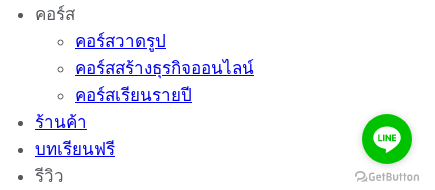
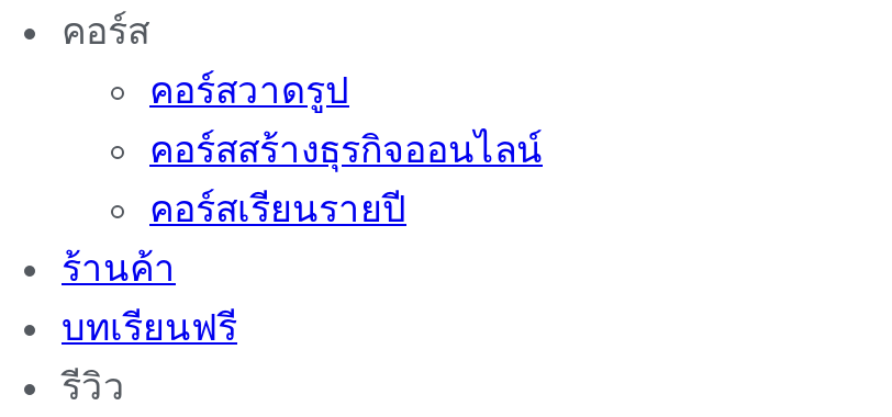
- [image]
